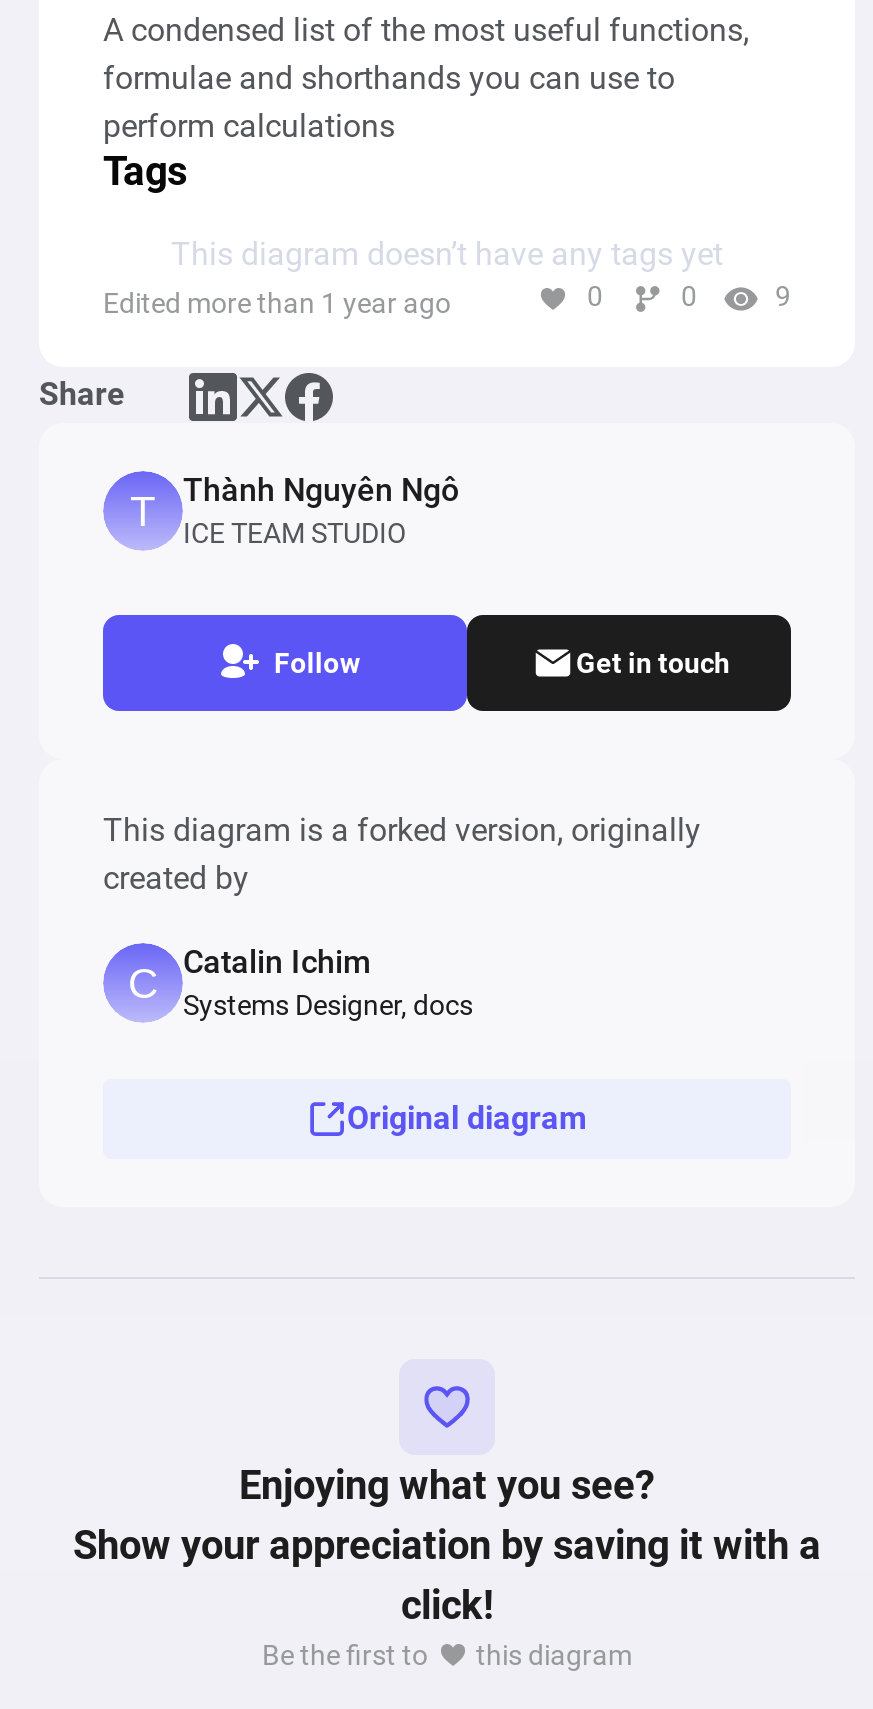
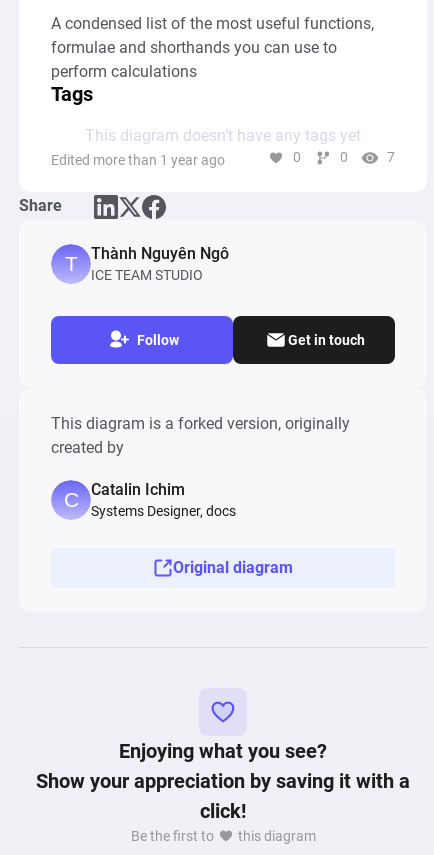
- 9
+ 7
